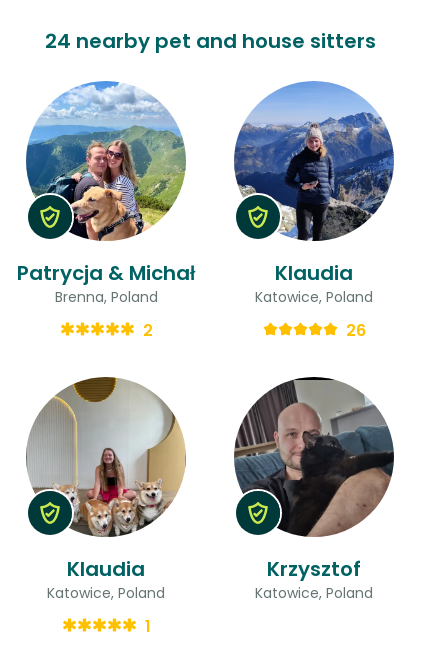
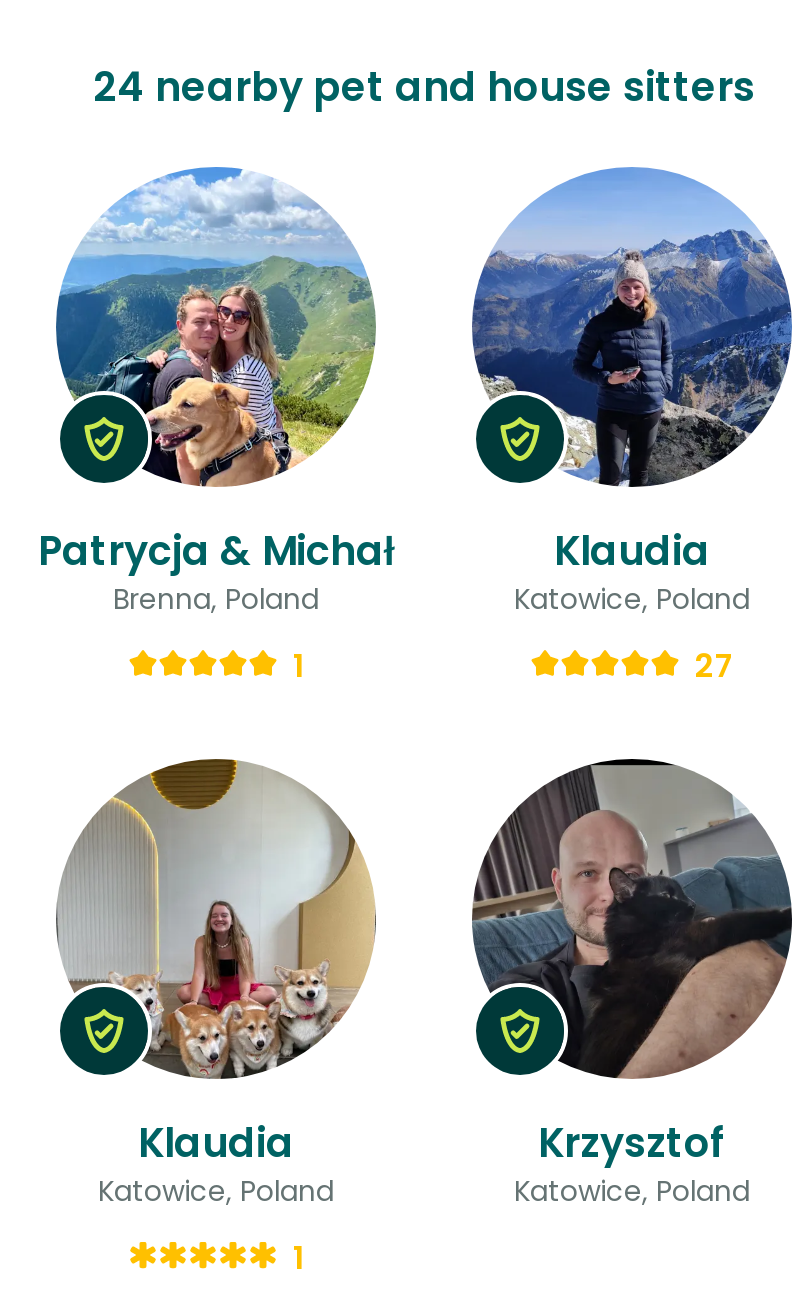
- 2
+ 1

- 26
+ 27
